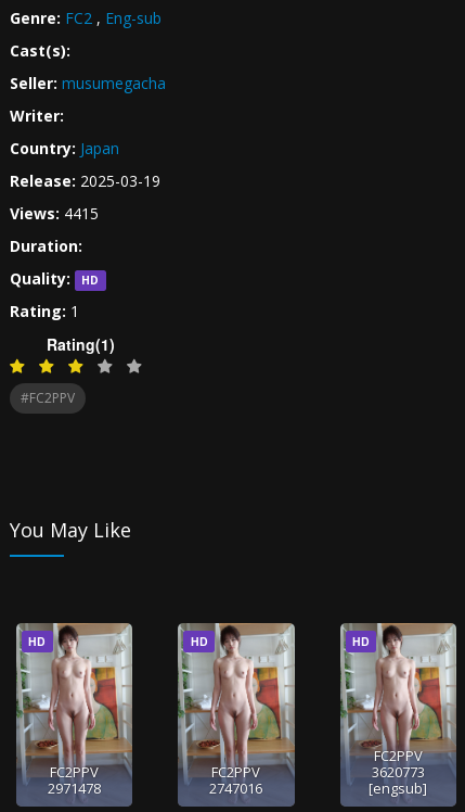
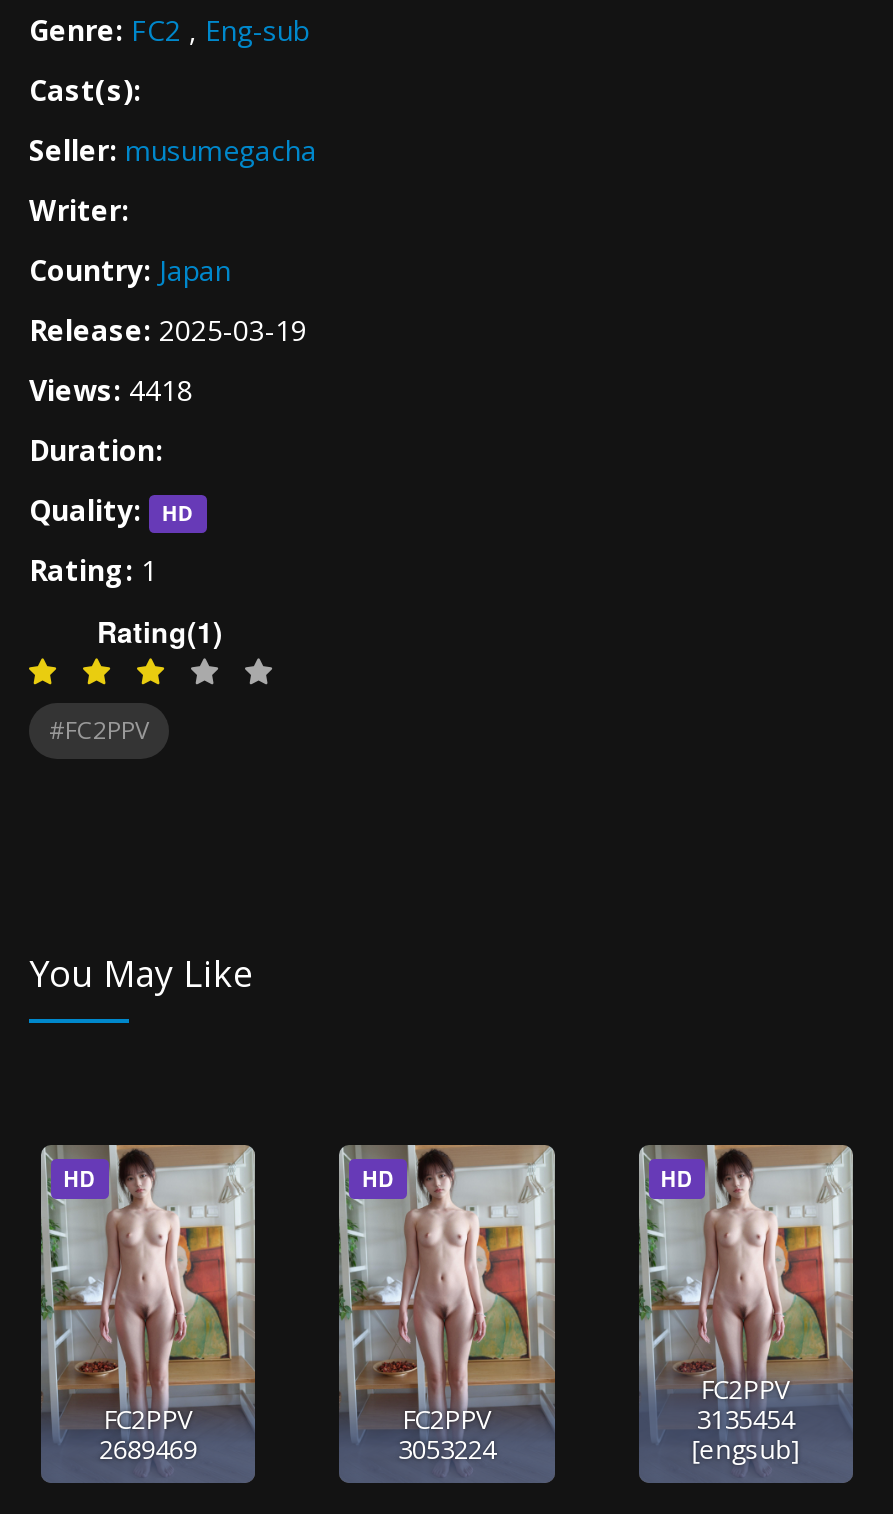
- Views: 4415
+ Views: 4418

- 3620773
+ 3135454

- 2971478
+ 2689469

- 2747016
+ 3053224
